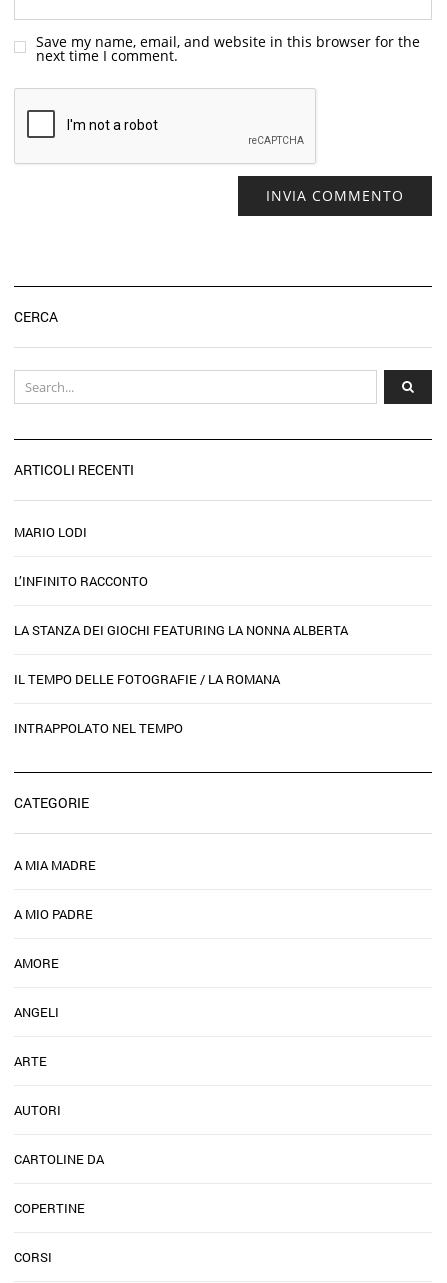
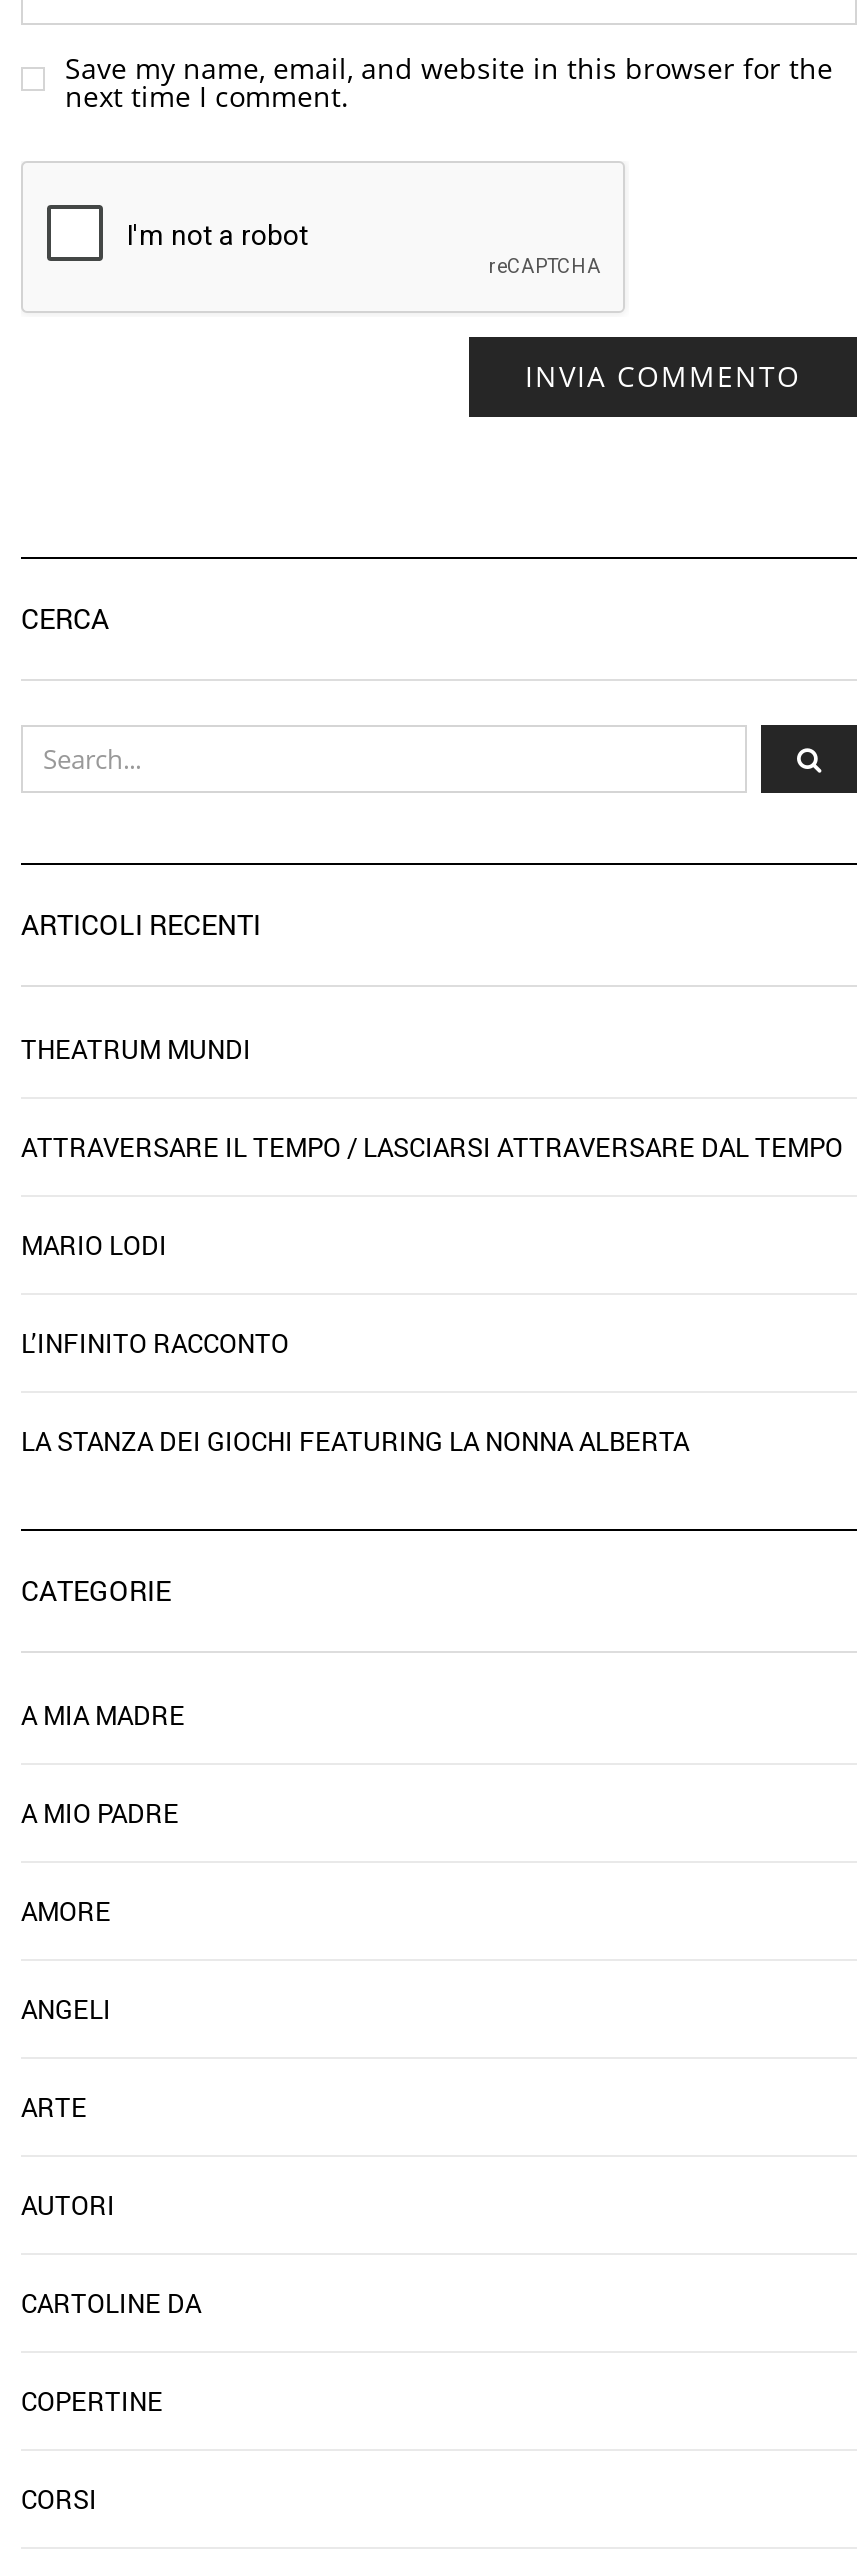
+ THEATRUM MUNDI
+ ATTRAVERSARE IL TEMPO / LASCIARSI ATTRAVERSARE DAL TEMPO

moved down: MARIO LODI | L’INFINITO RACCONTO | LA STANZA DEI GIOCHI FEATURING LA NONNA ALBERTA

- IL TEMPO DELLE FOTOGRAFIE / LA ROMANA
- INTRAPPOLATO NEL TEMPO
